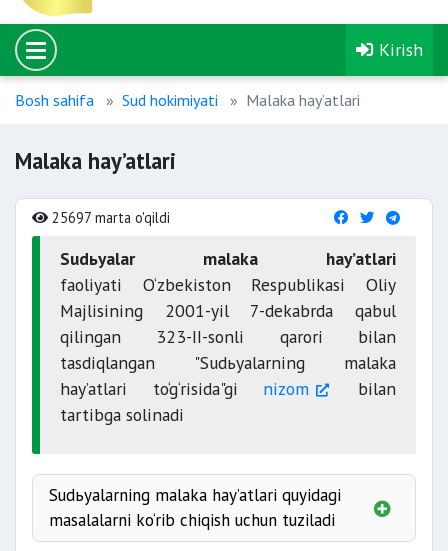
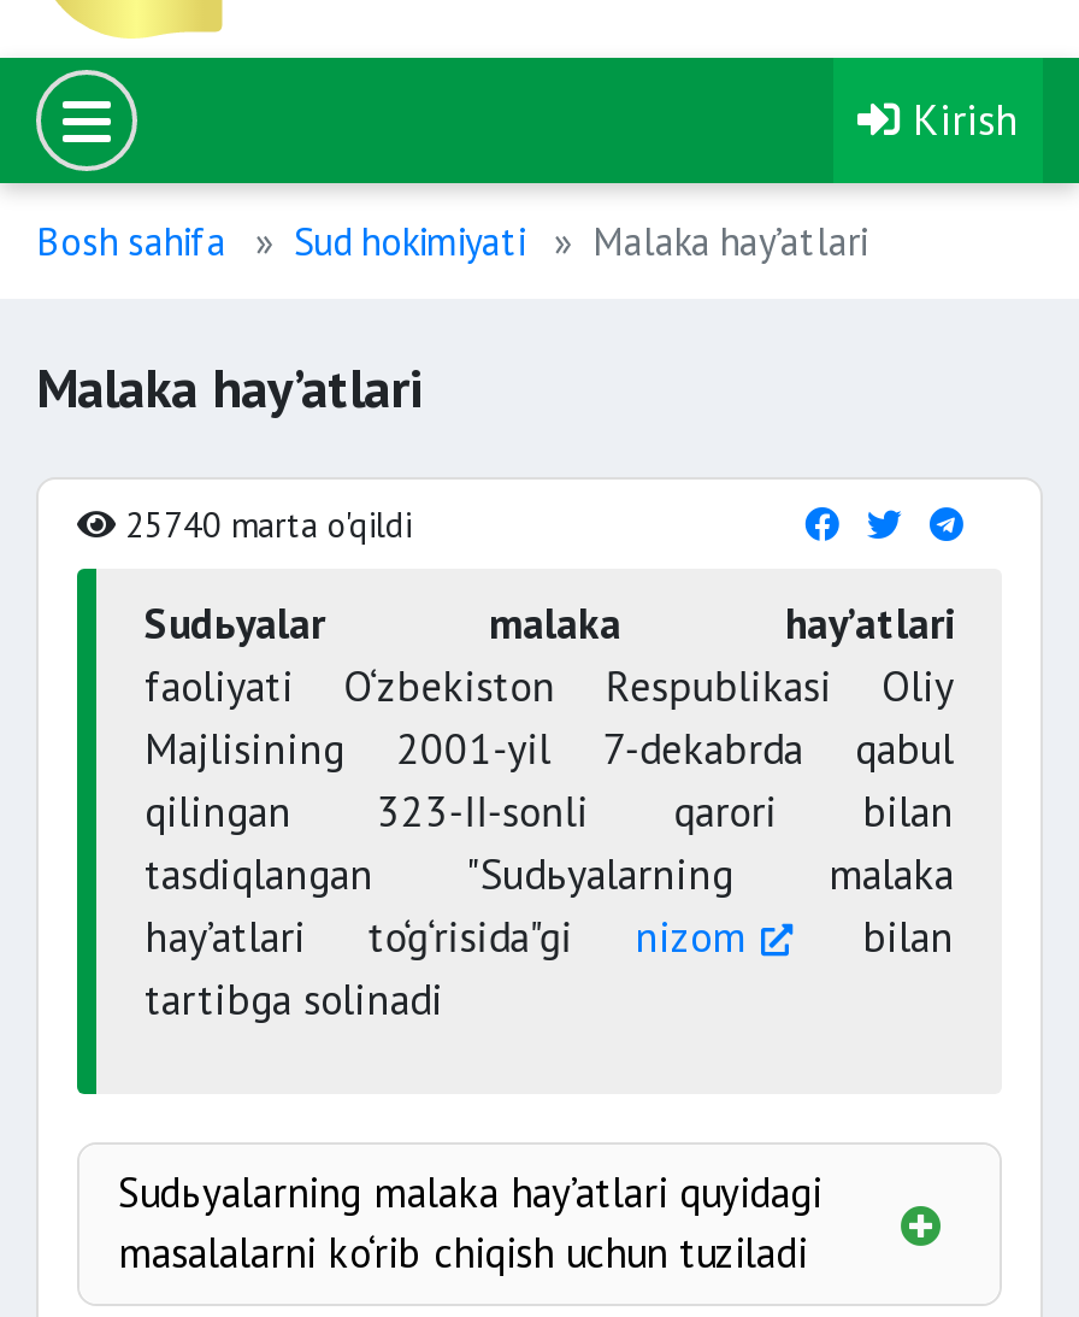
- 25697 marta o'qildi
+ 25740 marta o'qildi
